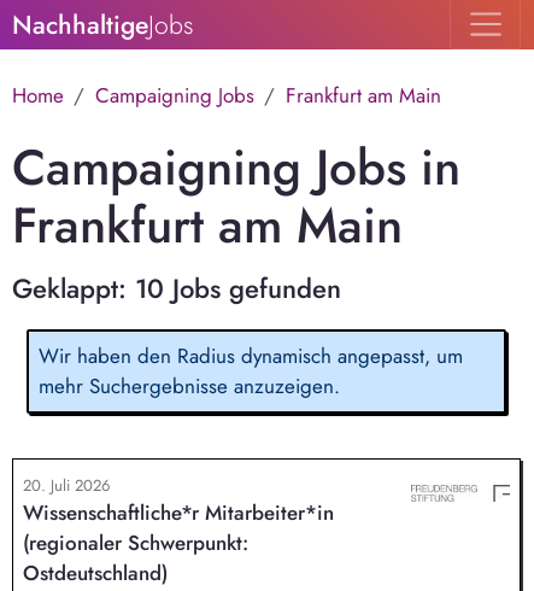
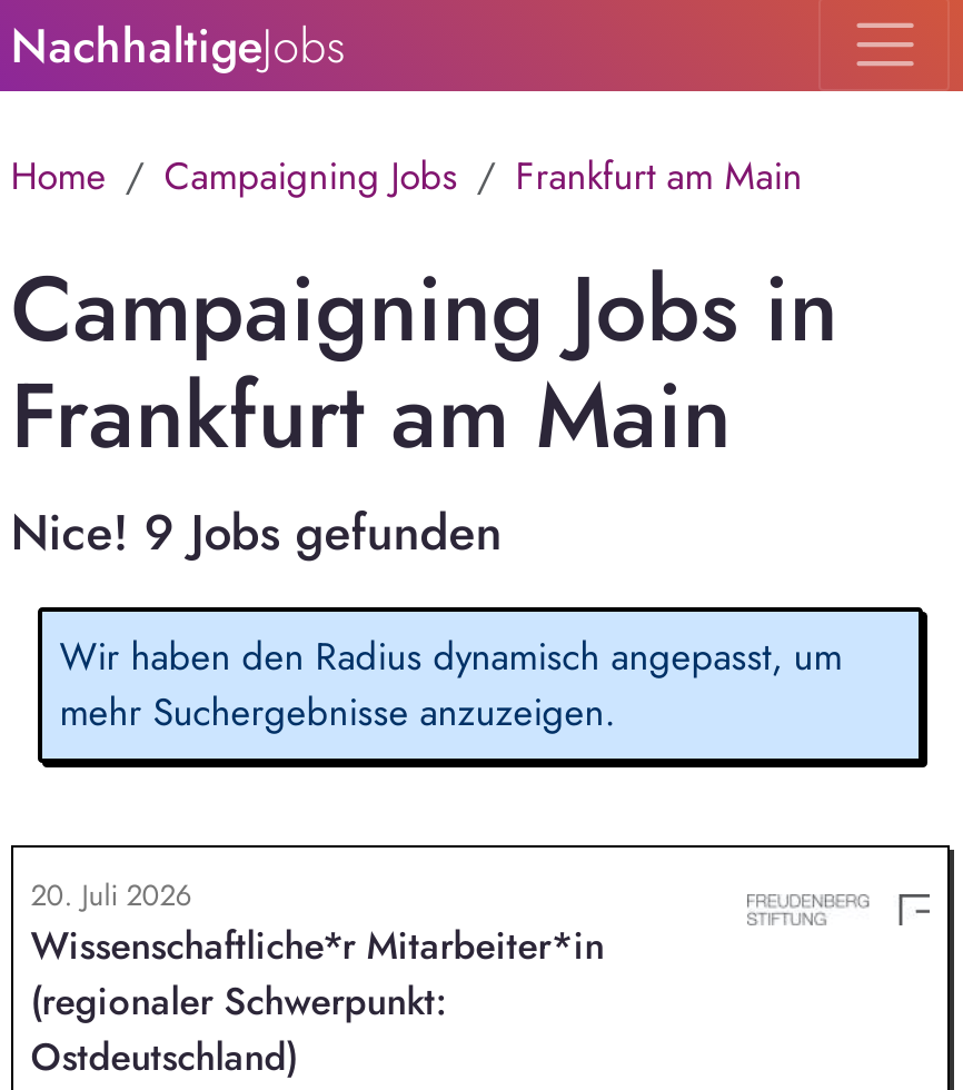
- Geklappt: 10 Jobs gefunden
+ Nice! 9 Jobs gefunden
